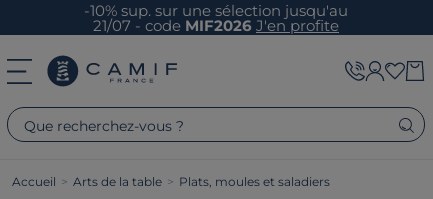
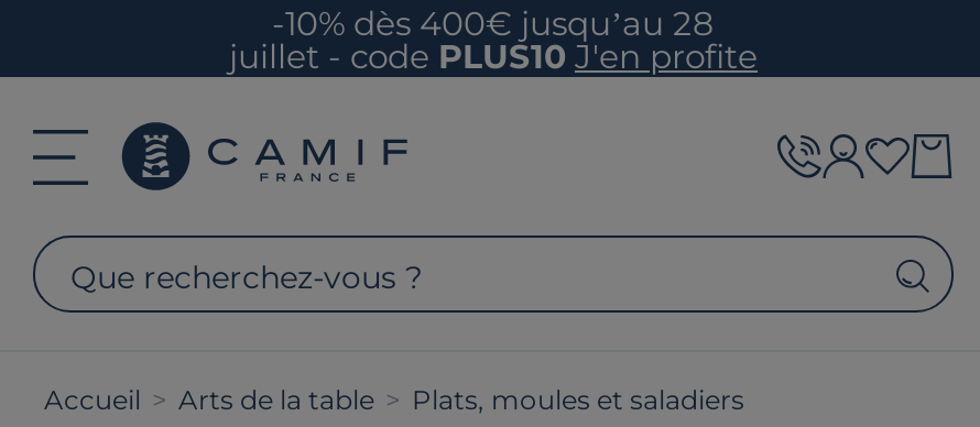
- -10% sup. sur une sélection jusqu'au
- 21/07 - codeMIF2026 J'en profite
+ -10% dès 400€ jusqu’au 28
+ juillet - codePLUS10 J'en profite
